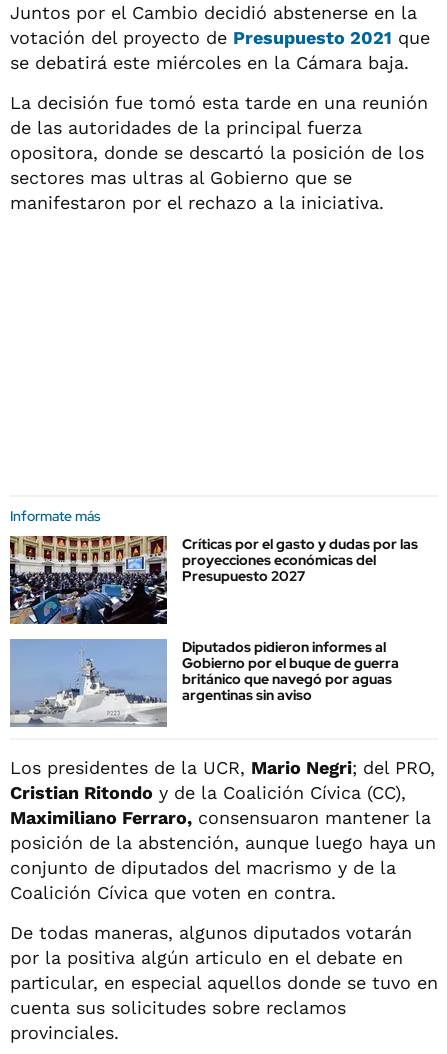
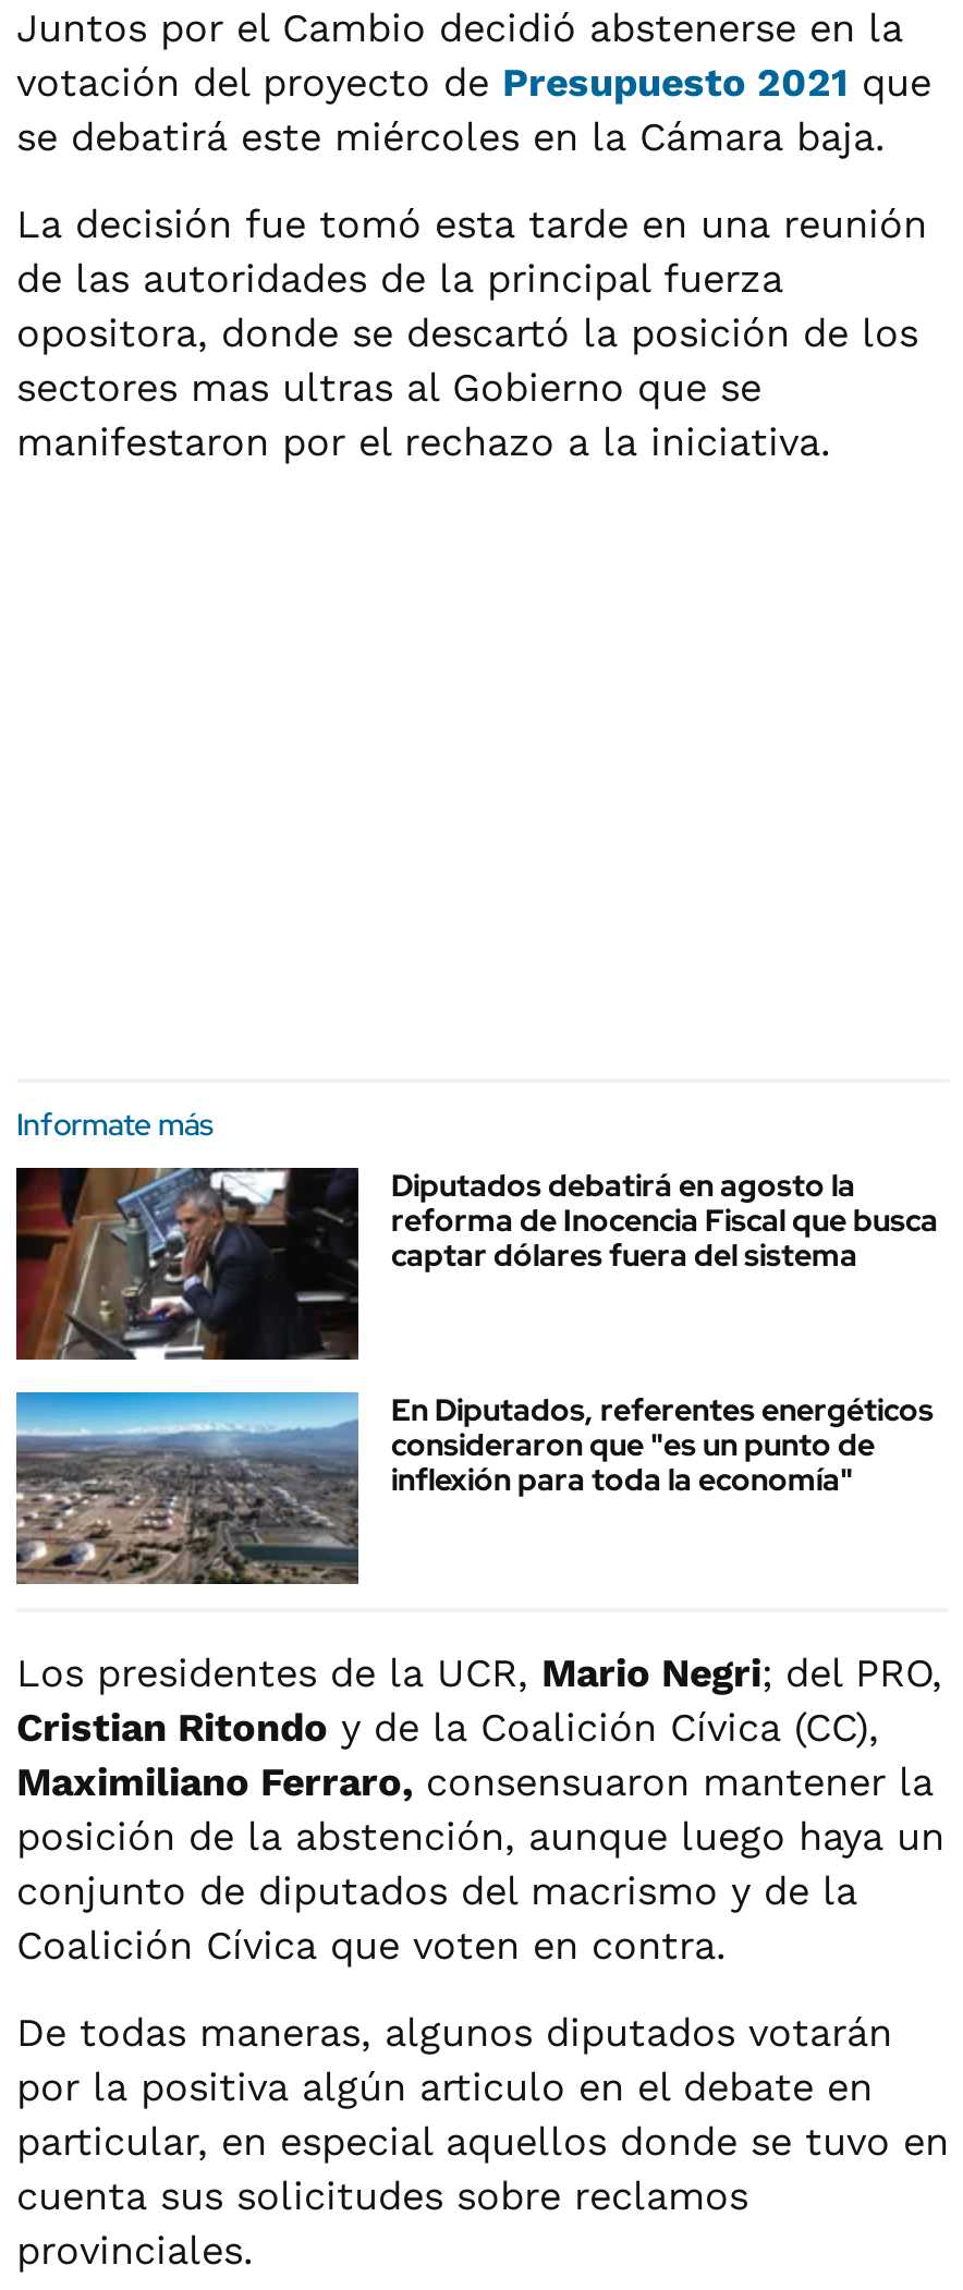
- [image]
- Críticas por el gasto y dudas por las
- proyecciones económicas del
- Presupuesto 2027
+ [image]
+ Diputados debatirá en agosto la
+ reforma de Inocencia Fiscal que busca
+ captar dólares fuera del sistema

- [image]
- Diputados pidieron informes al
- Gobierno por el buque de guerra
- británico que navegó por aguas
- argentinas sin aviso
+ [image]
+ En Diputados, referentes energéticos
+ consideraron que "es un punto de
+ inflexión para toda la economía"
